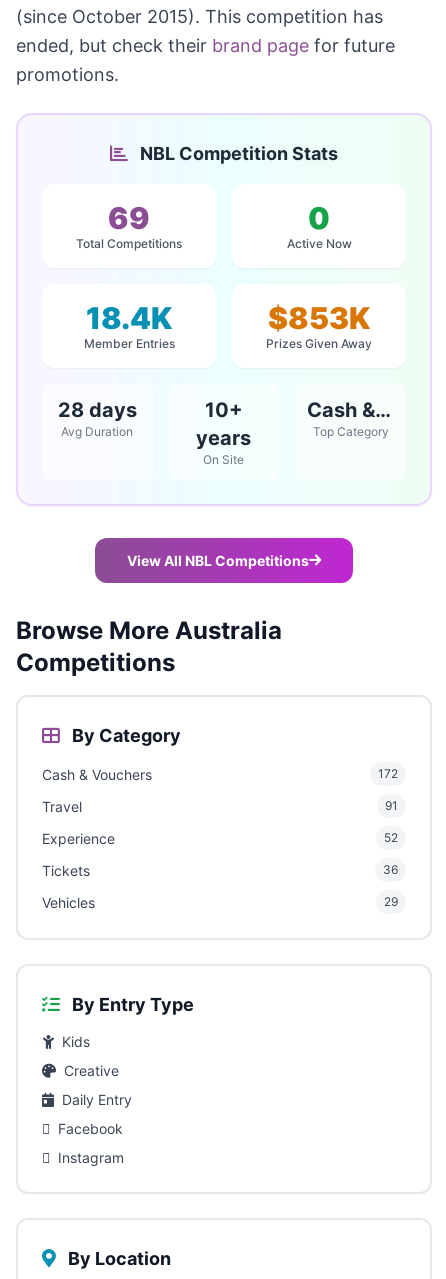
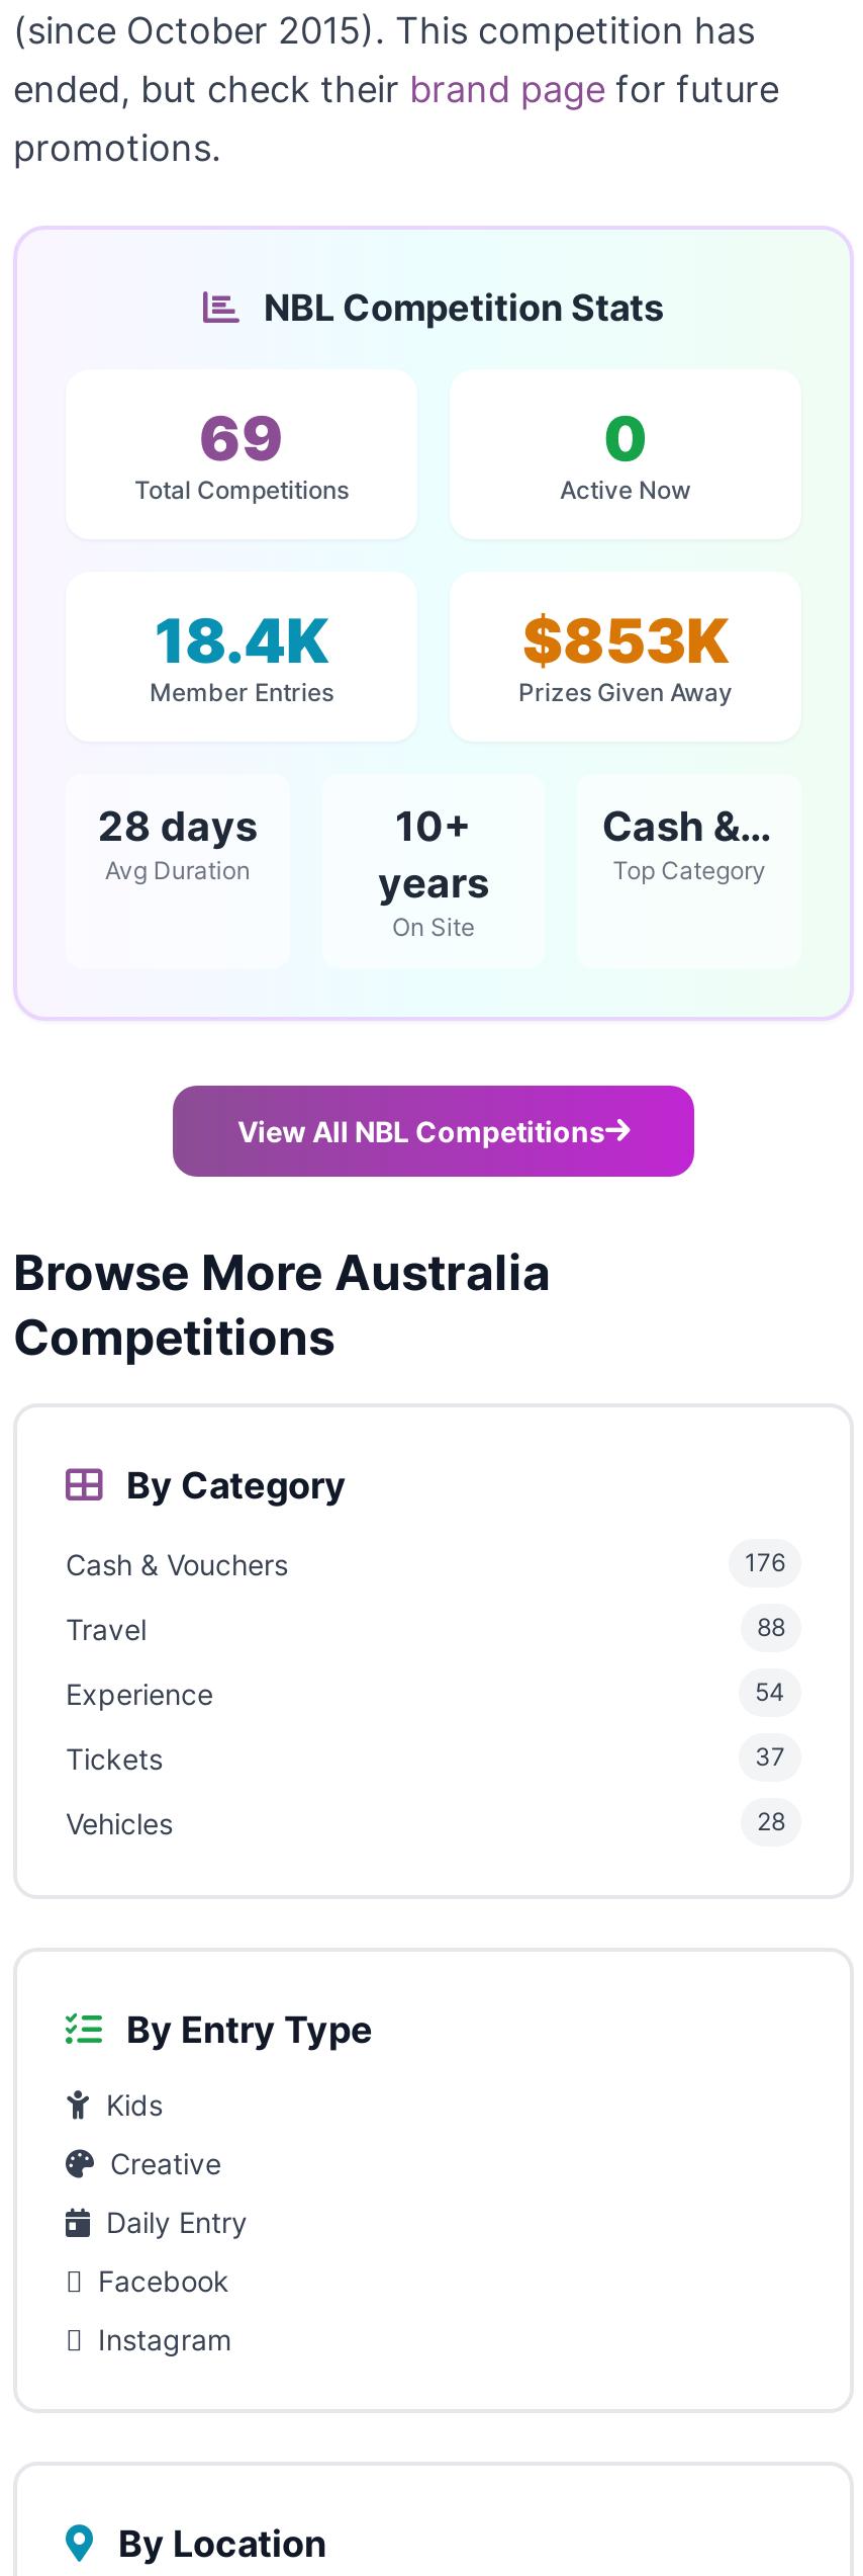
- 172
+ 176

- 91
+ 88

- 52
+ 54

- 36
+ 37

- 29
+ 28
